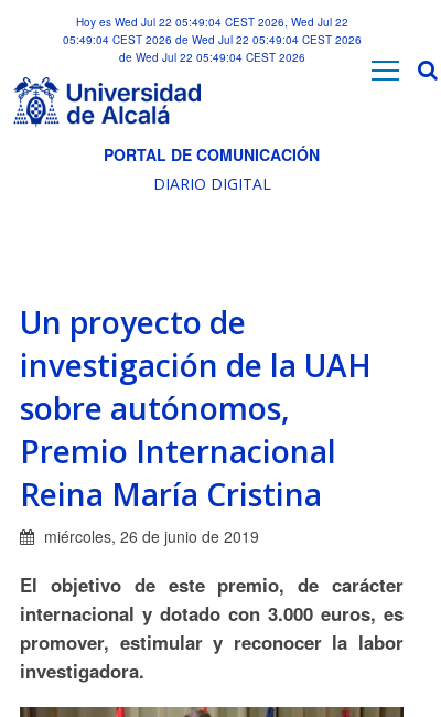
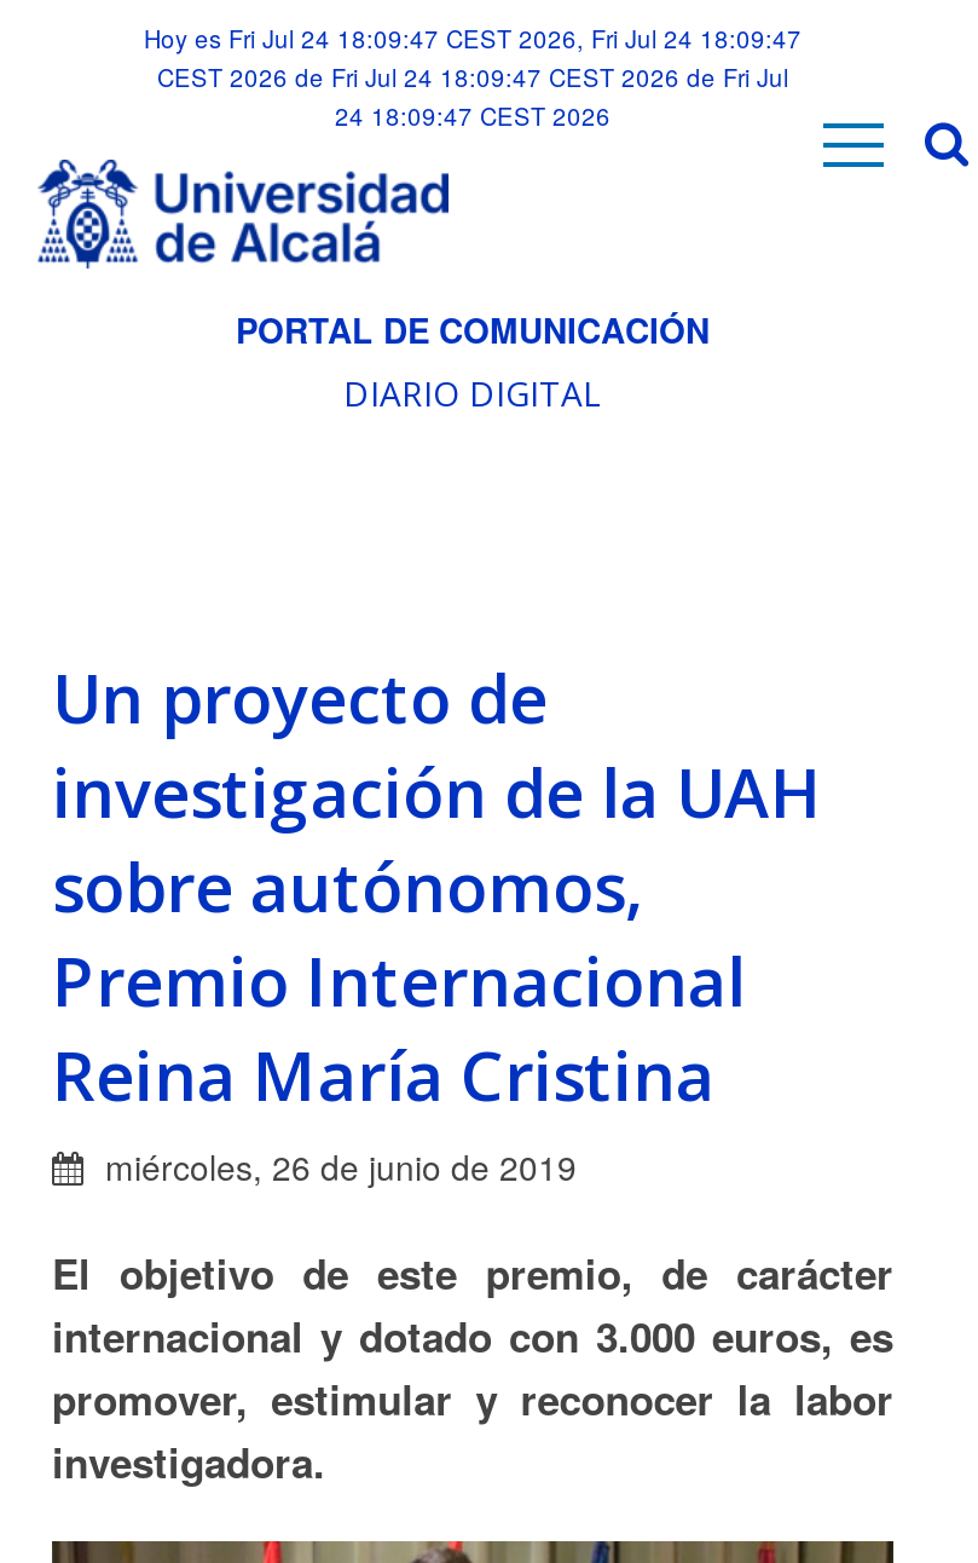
- Hoy es Wed Jul 22 05:49:04 CEST 2026, Wed Jul 22
- 05:49:04 CEST 2026 de Wed Jul 22 05:49:04 CEST 2026
- de Wed Jul 22 05:49:04 CEST 2026
+ Hoy es Fri Jul 24 18:09:47 CEST 2026, Fri Jul 24 18:09:47
+ CEST 2026 de Fri Jul 24 18:09:47 CEST 2026 de Fri Jul
+ 24 18:09:47 CEST 2026
